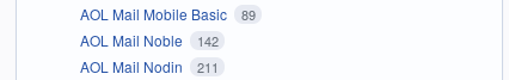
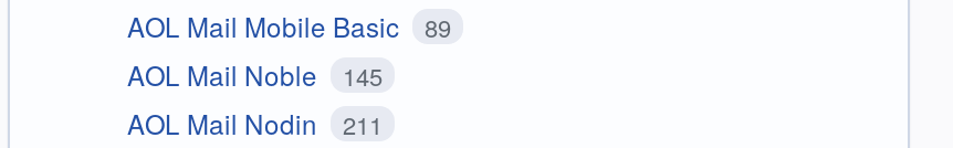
- AOL Mail Noble 142
+ AOL Mail Noble 145
